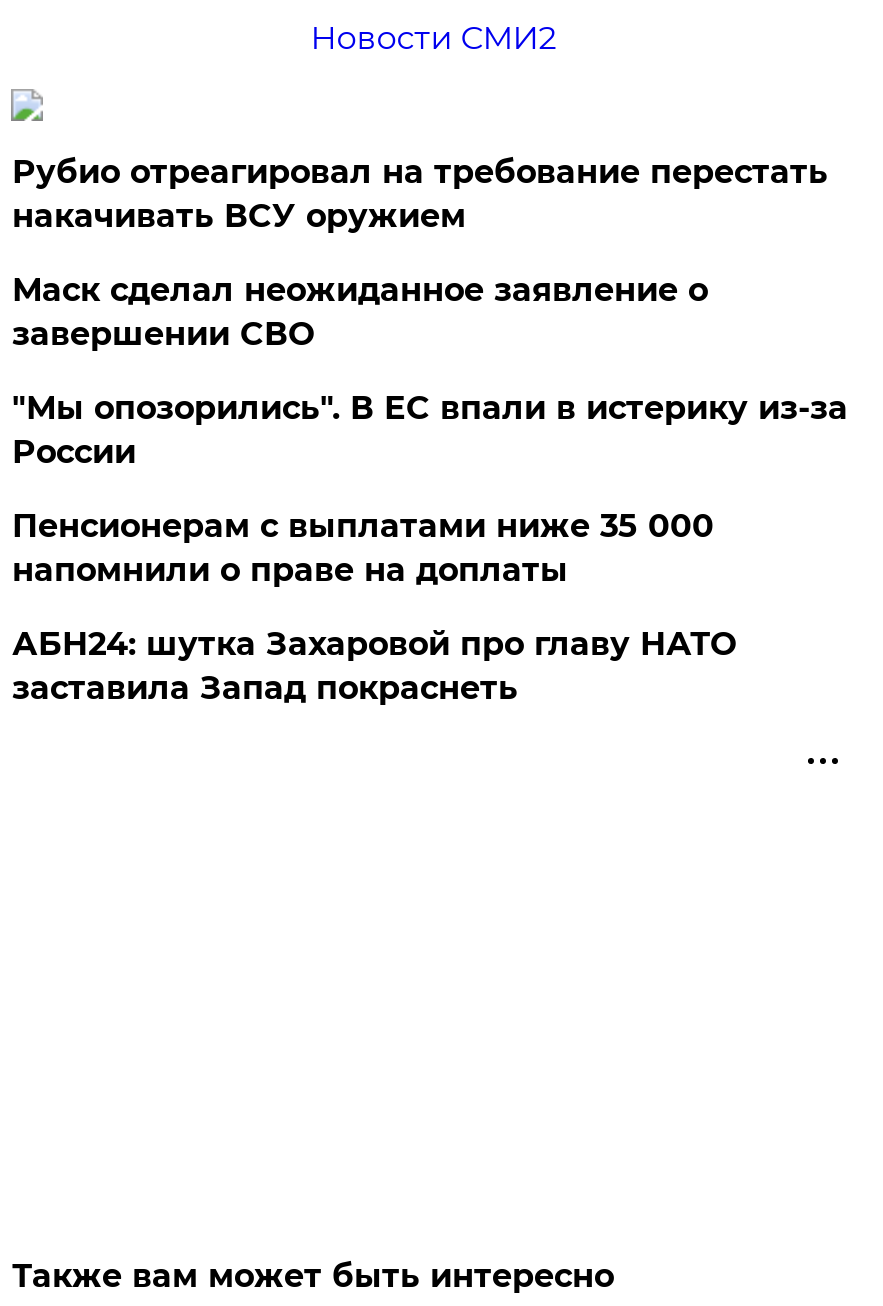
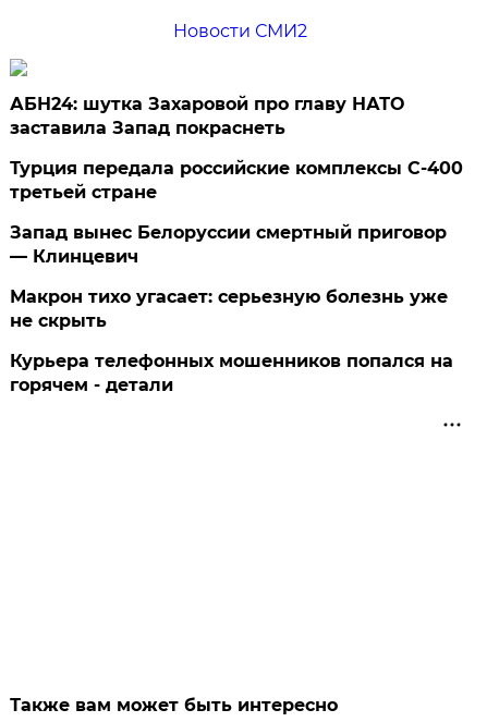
- Рубио отреагировал на требование перестать
- накачивать ВСУ оружием
- Маск сделал неожиданное заявление о
- завершении СВО
- "Мы опозорились". В ЕС впали в истерику из-за
- России
- Пенсионерам с выплатами ниже 35 000
- напомнили о праве на доплаты

moved up: АБН24: шутка Захаровой про главу НАТО | заставила Запад покраснеть

+ Турция передала российские комплексы С-400
+ третьей стране
+ Запад вынес Белоруссии смертный приговор
+ — Клинцевич
+ Макрон тихо угасает: серьезную болезнь уже
+ не скрыть
+ Курьера телефонных мошенников попался на
+ горячем - детали
